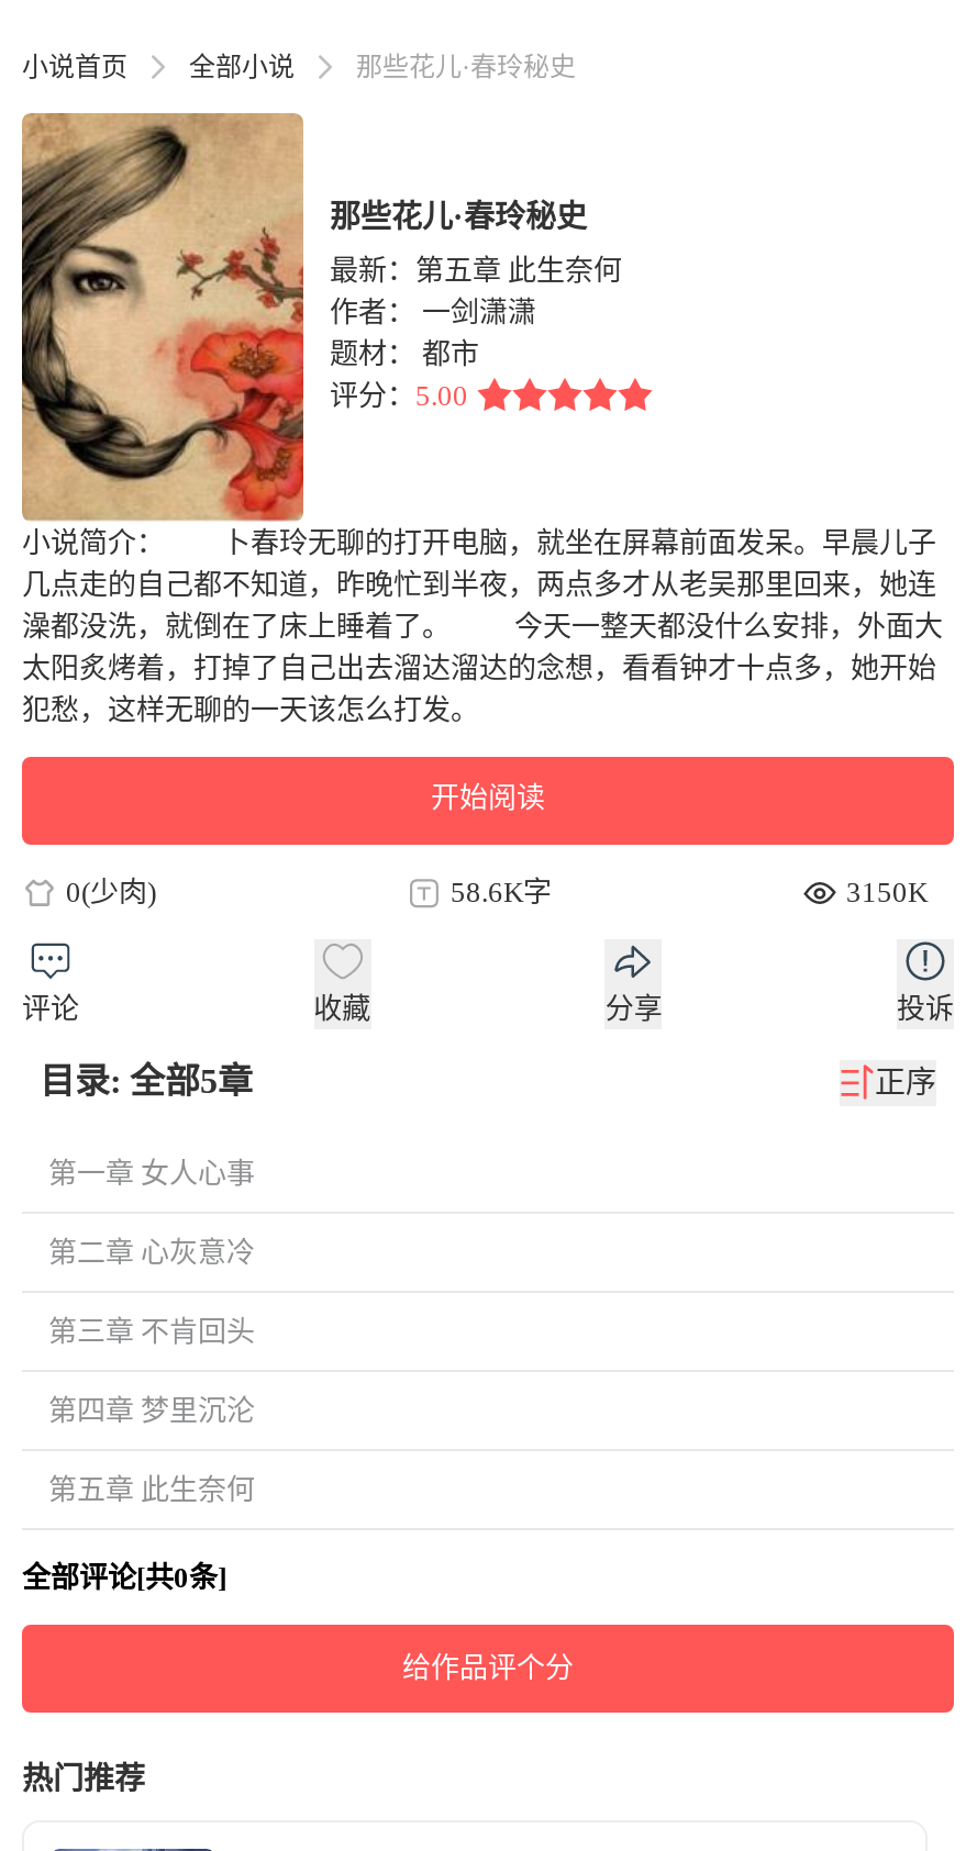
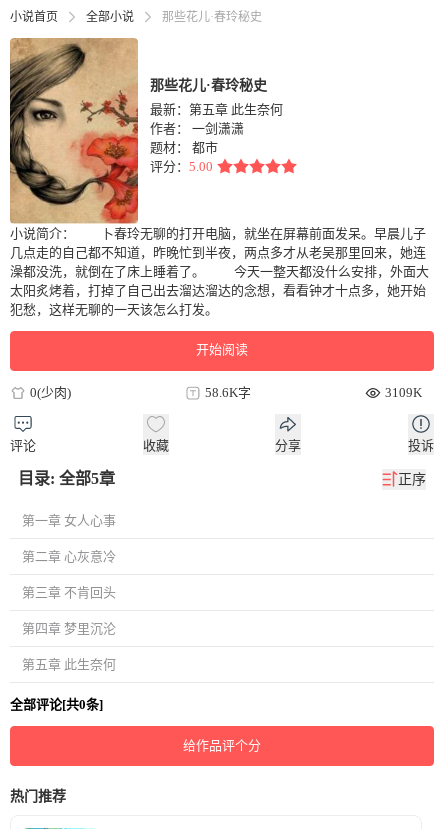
- 3150K
+ 3109K
